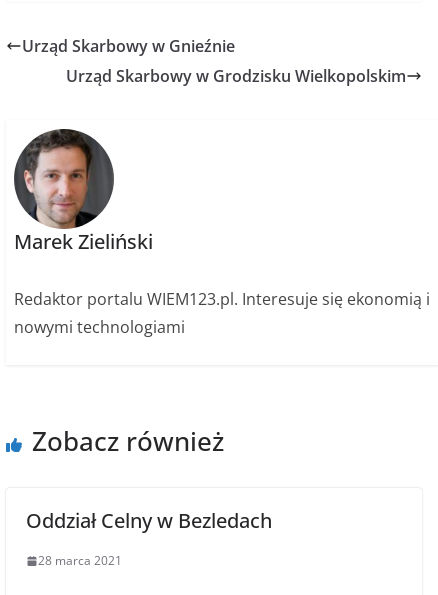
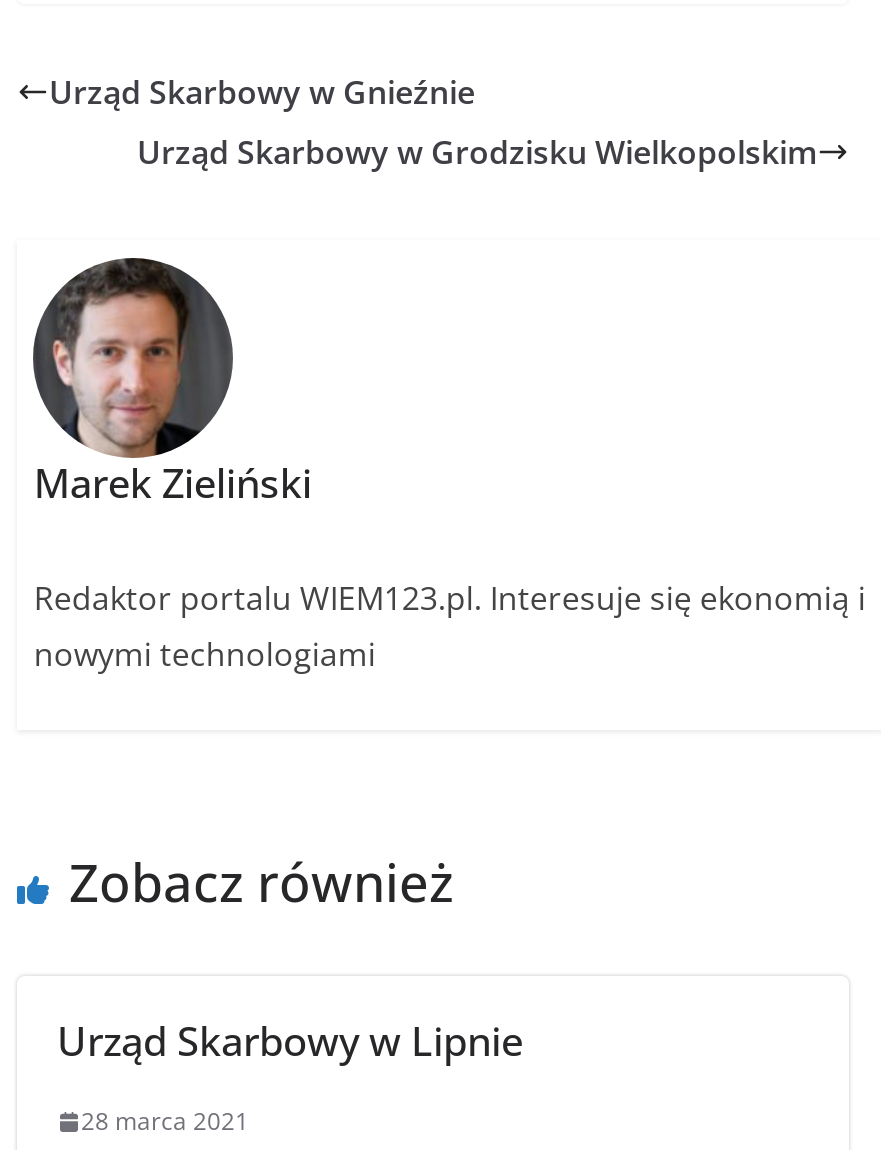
- Oddział Celny w Bezledach
+ Urząd Skarbowy w Lipnie
